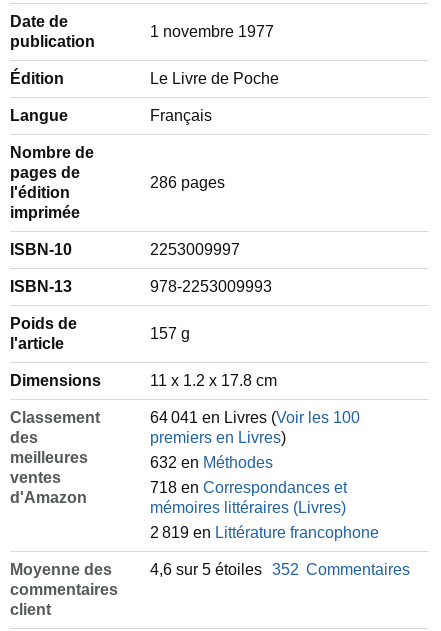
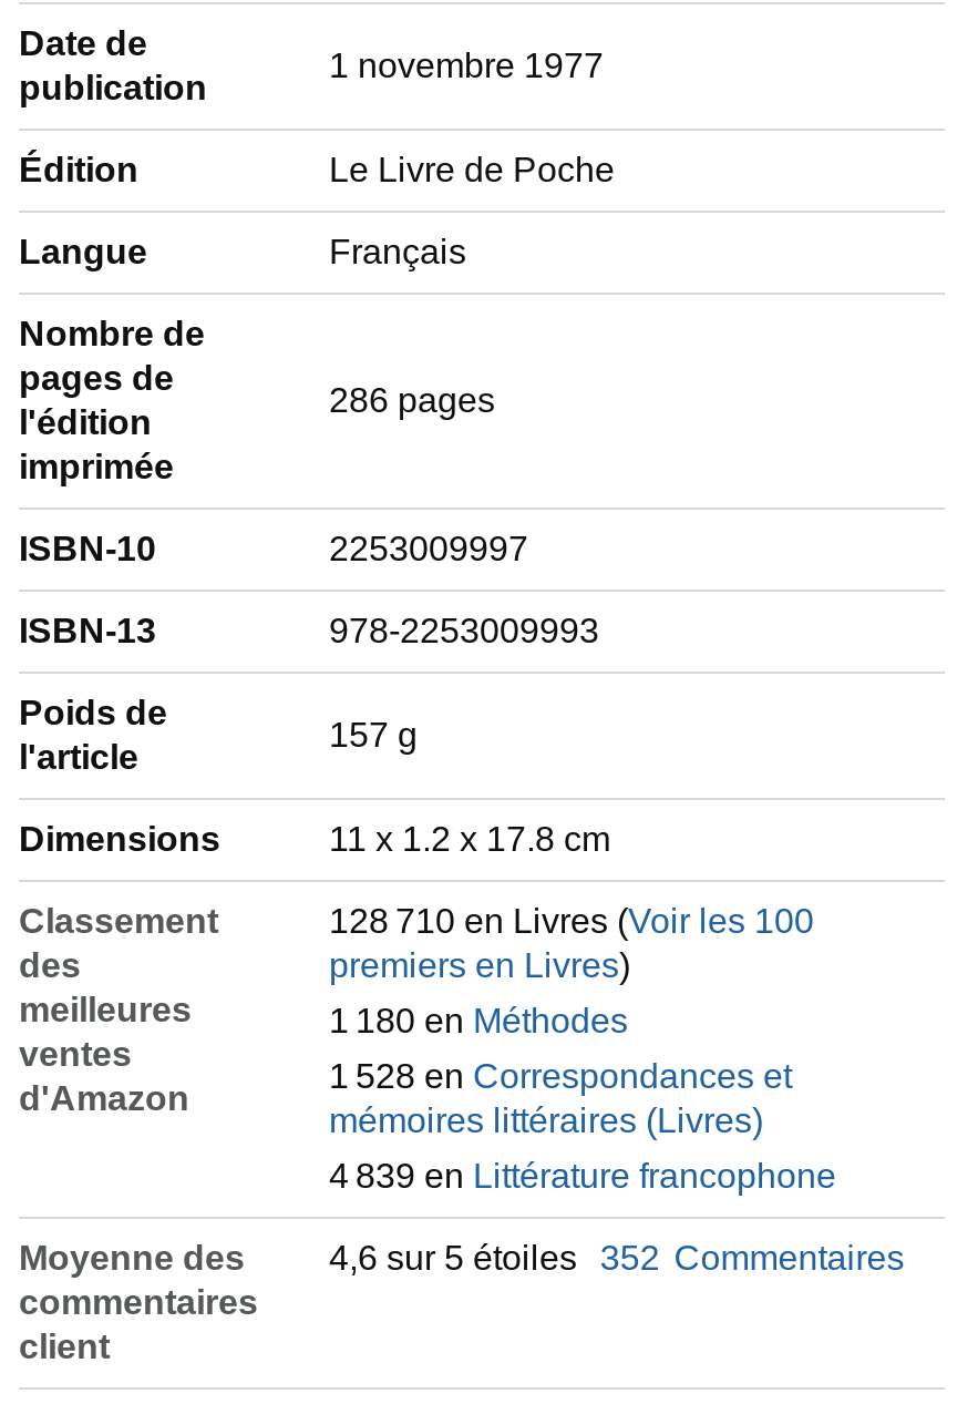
- 64 041 en Livres (Voir les 100
+ 128 710 en Livres (Voir les 100

- 632 en Méthodes
+ 1 180 en Méthodes

- 718 en Correspondances et
+ 1 528 en Correspondances et

- 2 819 en Littérature francophone
+ 4 839 en Littérature francophone
